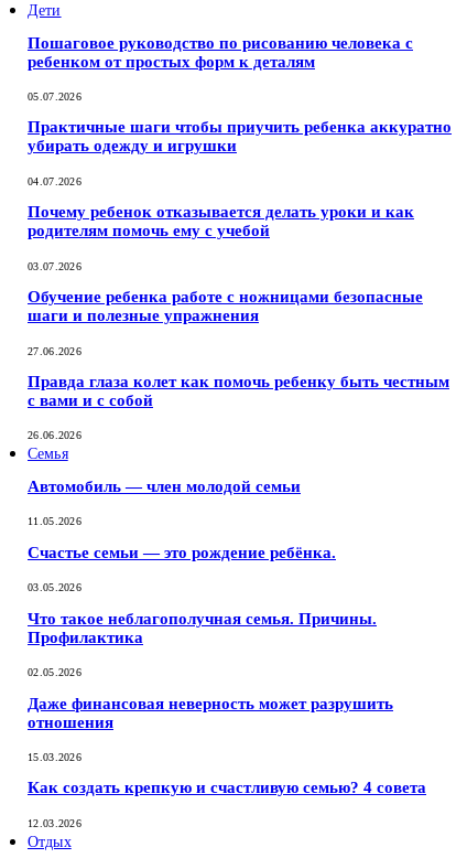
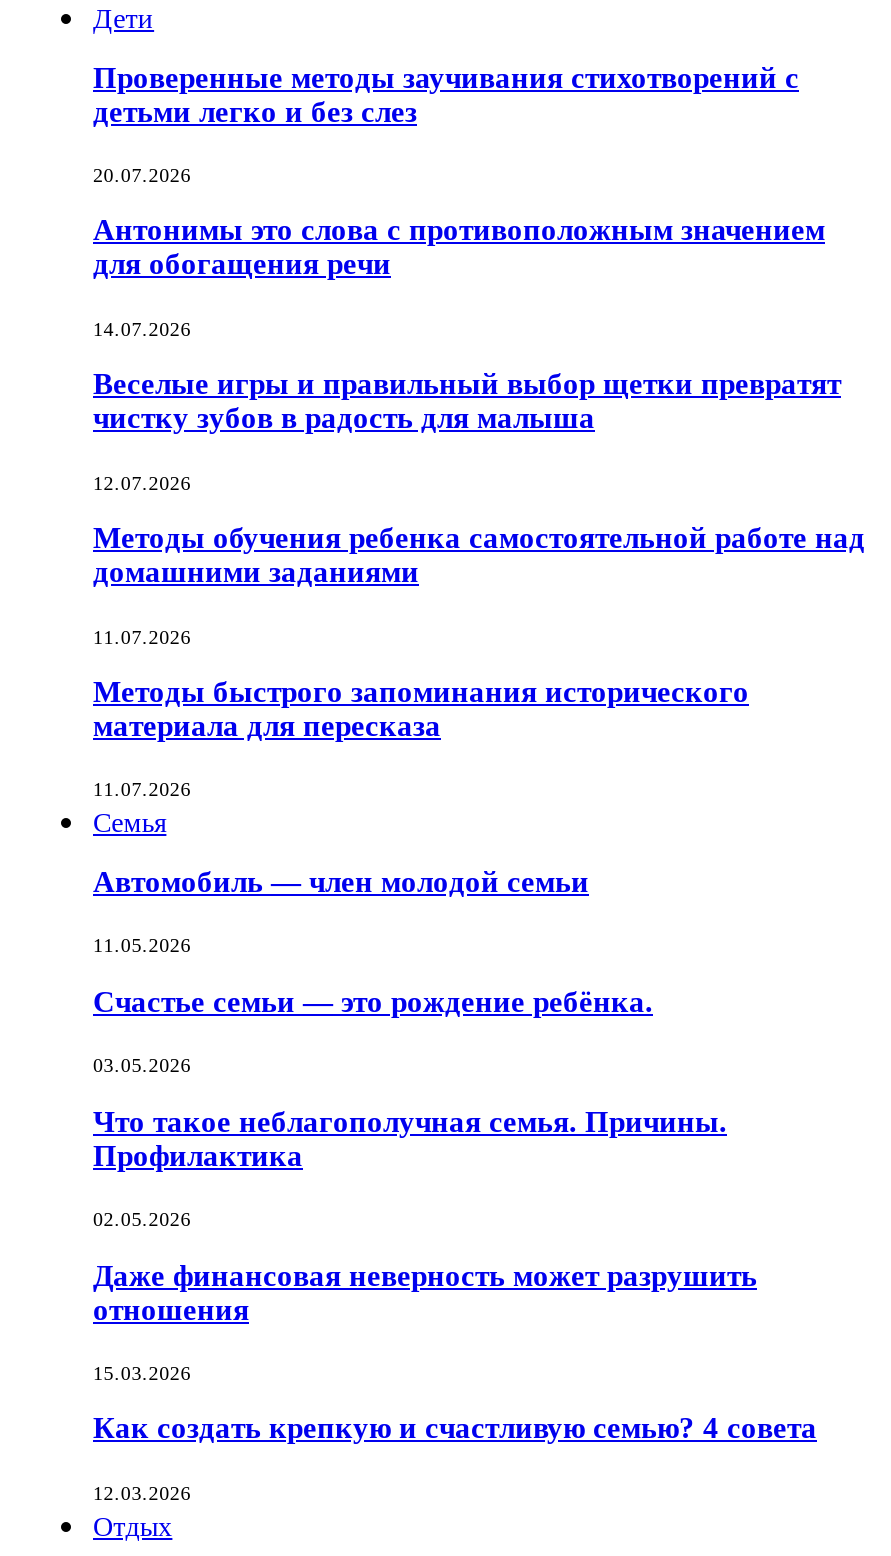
- Пошаговое руководство по рисованию человека с
- ребенком от простых форм к деталям
+ Проверенные методы заучивания стихотворений с
+ детьми легко и без слез

- 05.07.2026
+ 20.07.2026

- Практичные шаги чтобы приучить ребенка аккуратно
- убирать одежду и игрушки
+ Антонимы это слова с противоположным значением
+ для обогащения речи

- 04.07.2026
+ 14.07.2026

- Почему ребенок отказывается делать уроки и как
- родителям помочь ему с учебой
+ Веселые игры и правильный выбор щетки превратят
+ чистку зубов в радость для малыша

- 03.07.2026
+ 12.07.2026

- Обучение ребенка работе с ножницами безопасные
- шаги и полезные упражнения
+ Методы обучения ребенка самостоятельной работе над
+ домашними заданиями

- 27.06.2026
+ 11.07.2026

- Правда глаза колет как помочь ребенку быть честным
- с вами и с собой
+ Методы быстрого запоминания исторического
+ материала для пересказа

- 26.06.2026
+ 11.07.2026
